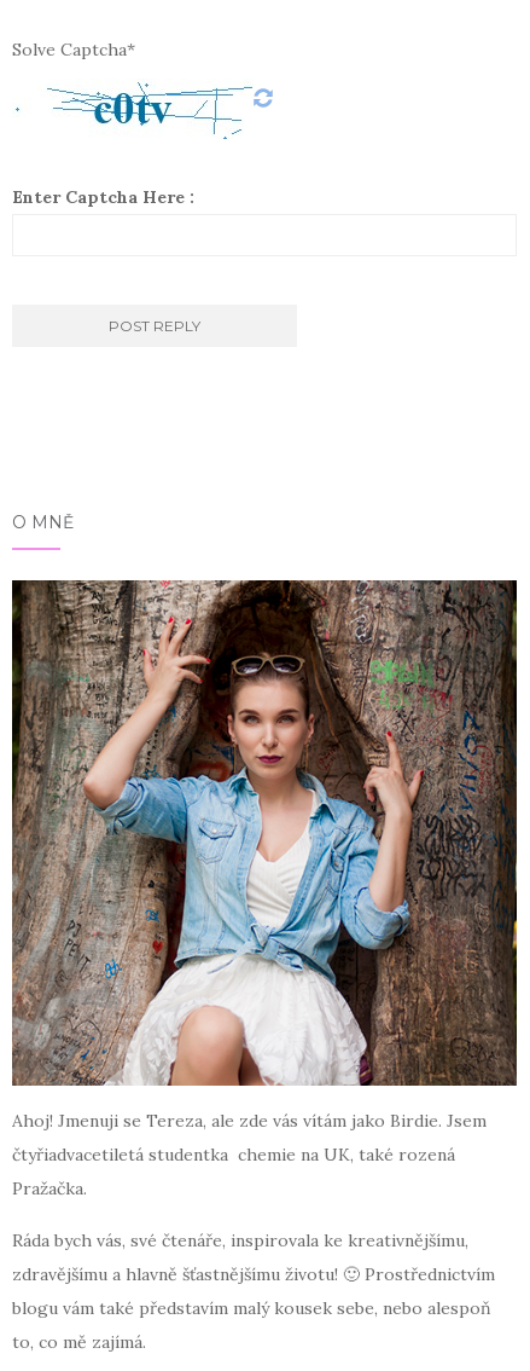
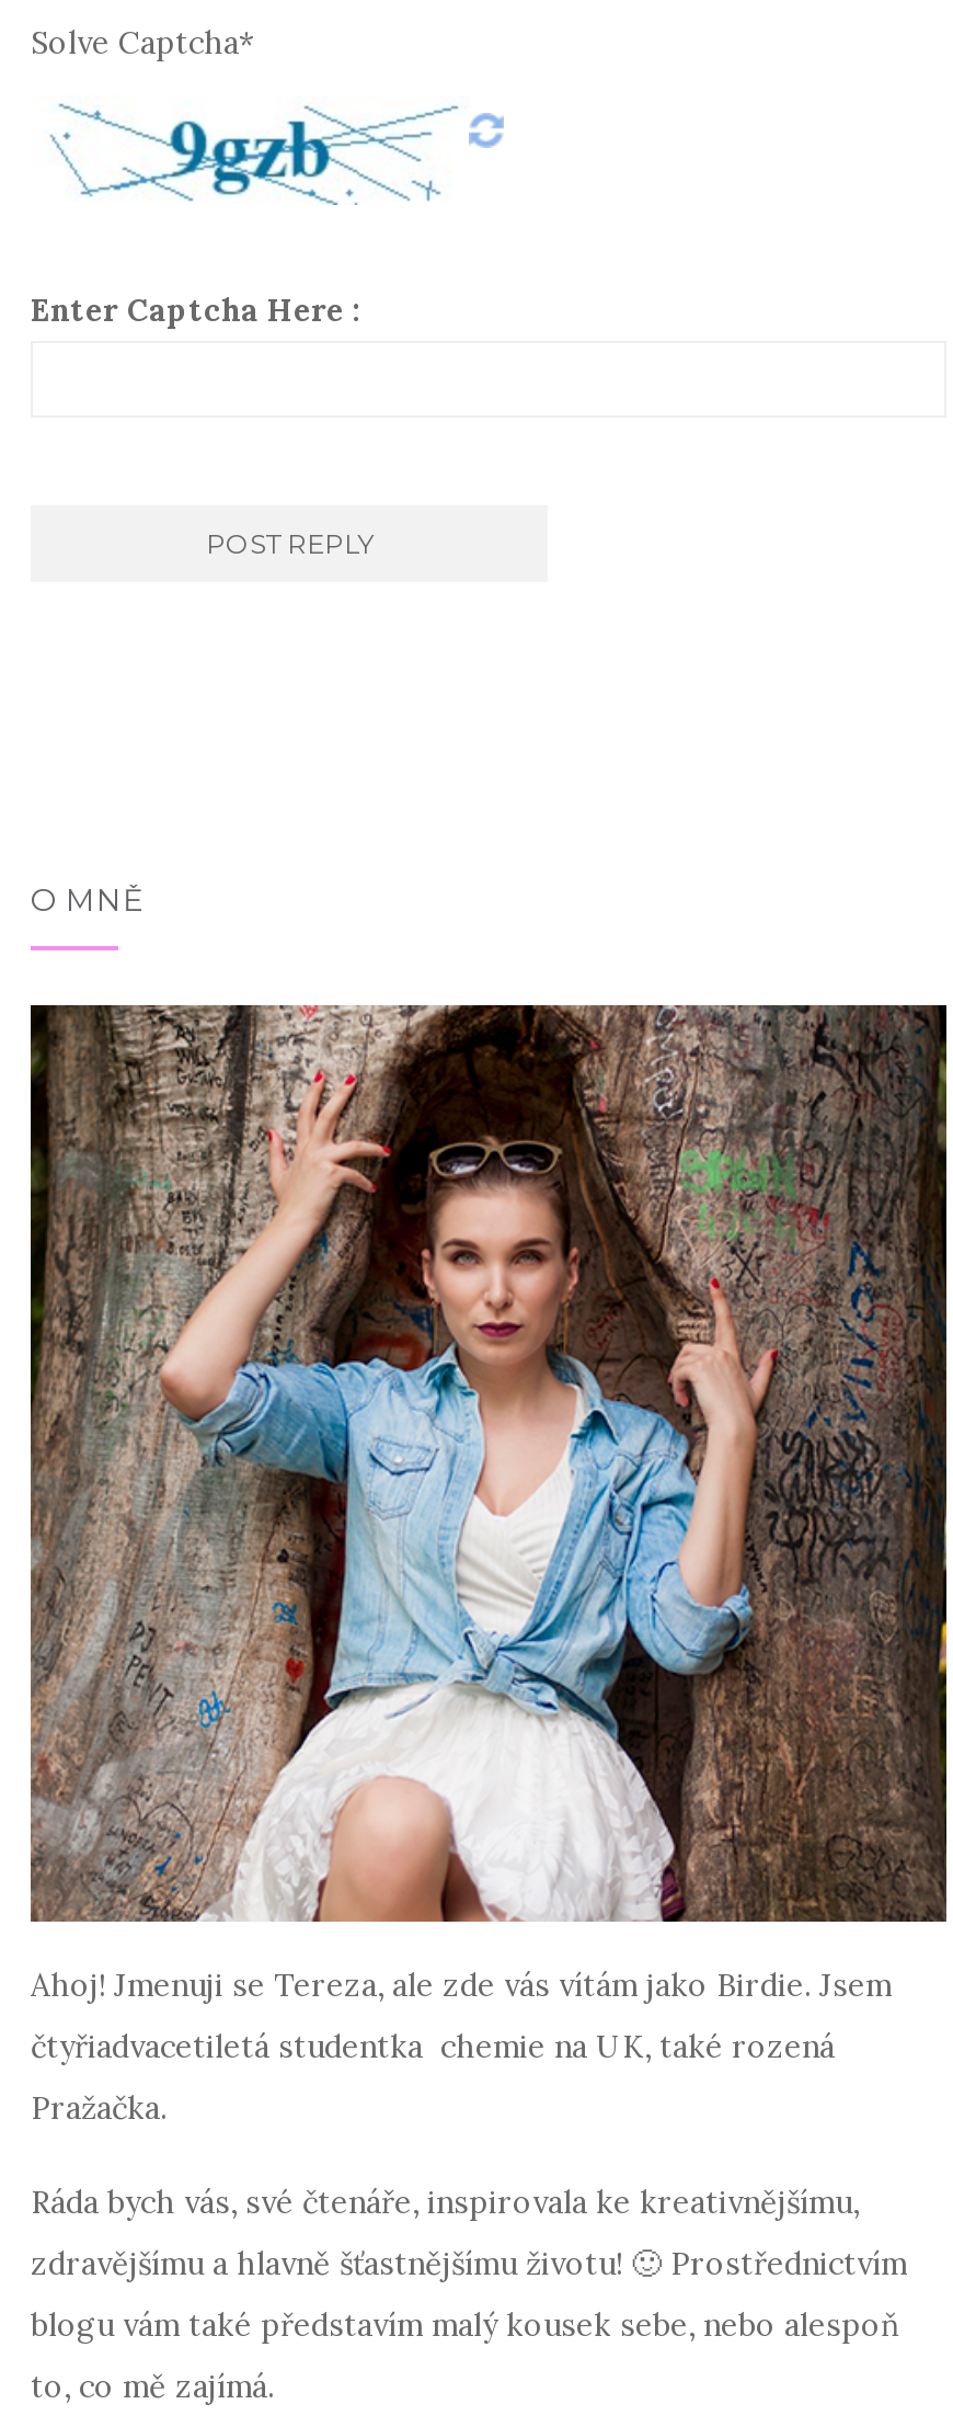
- [image]
+ [image]
